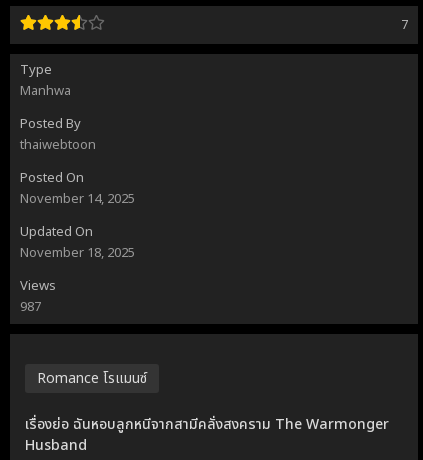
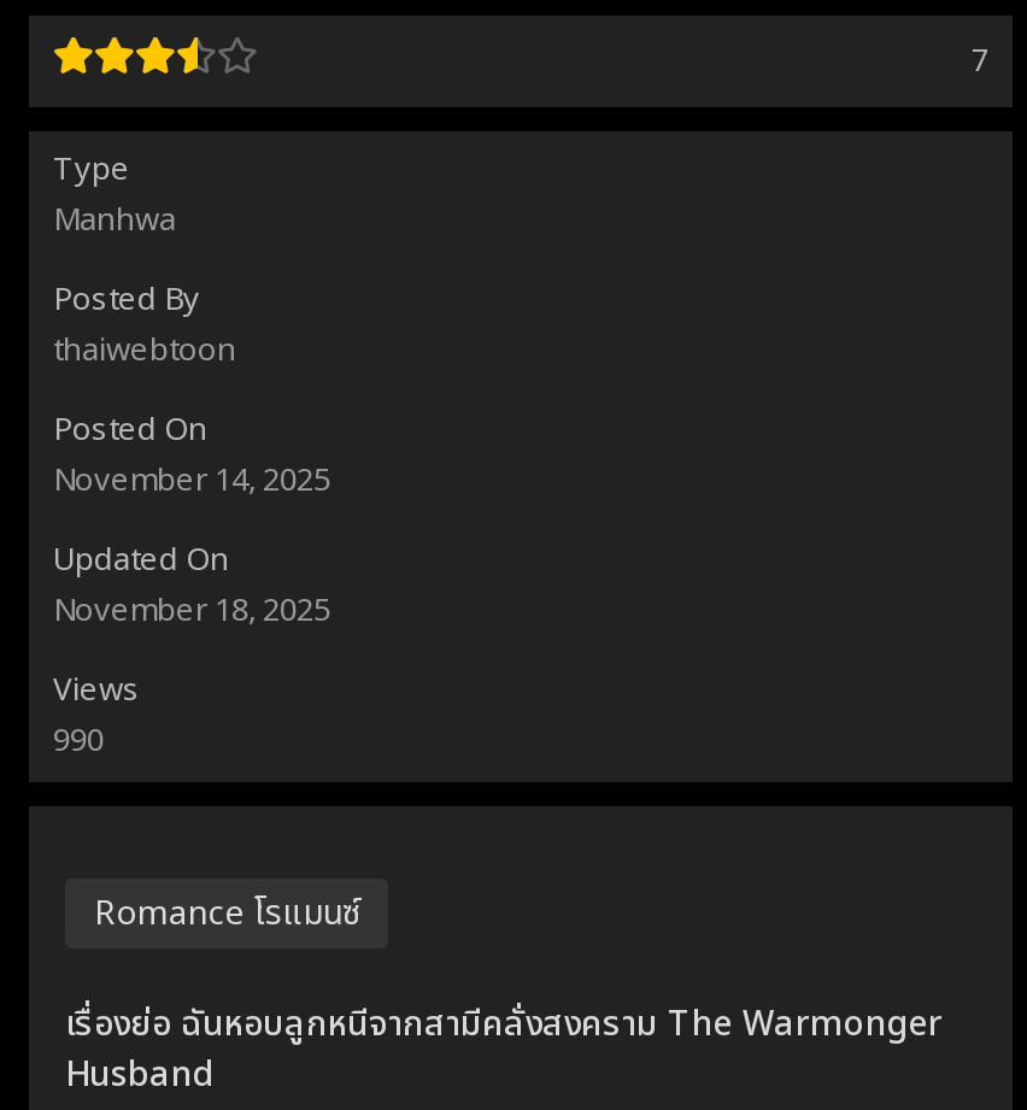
- 987
+ 990
